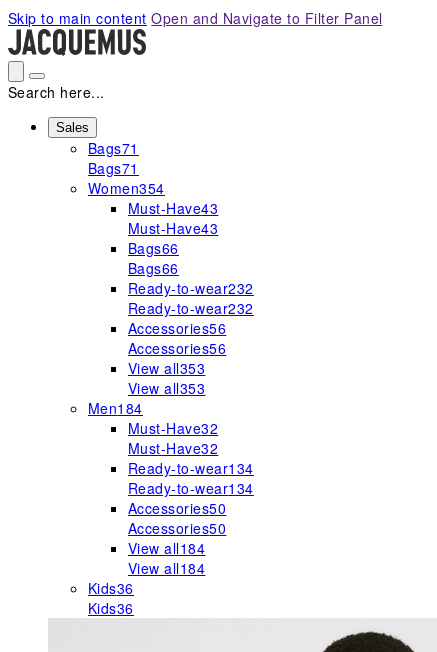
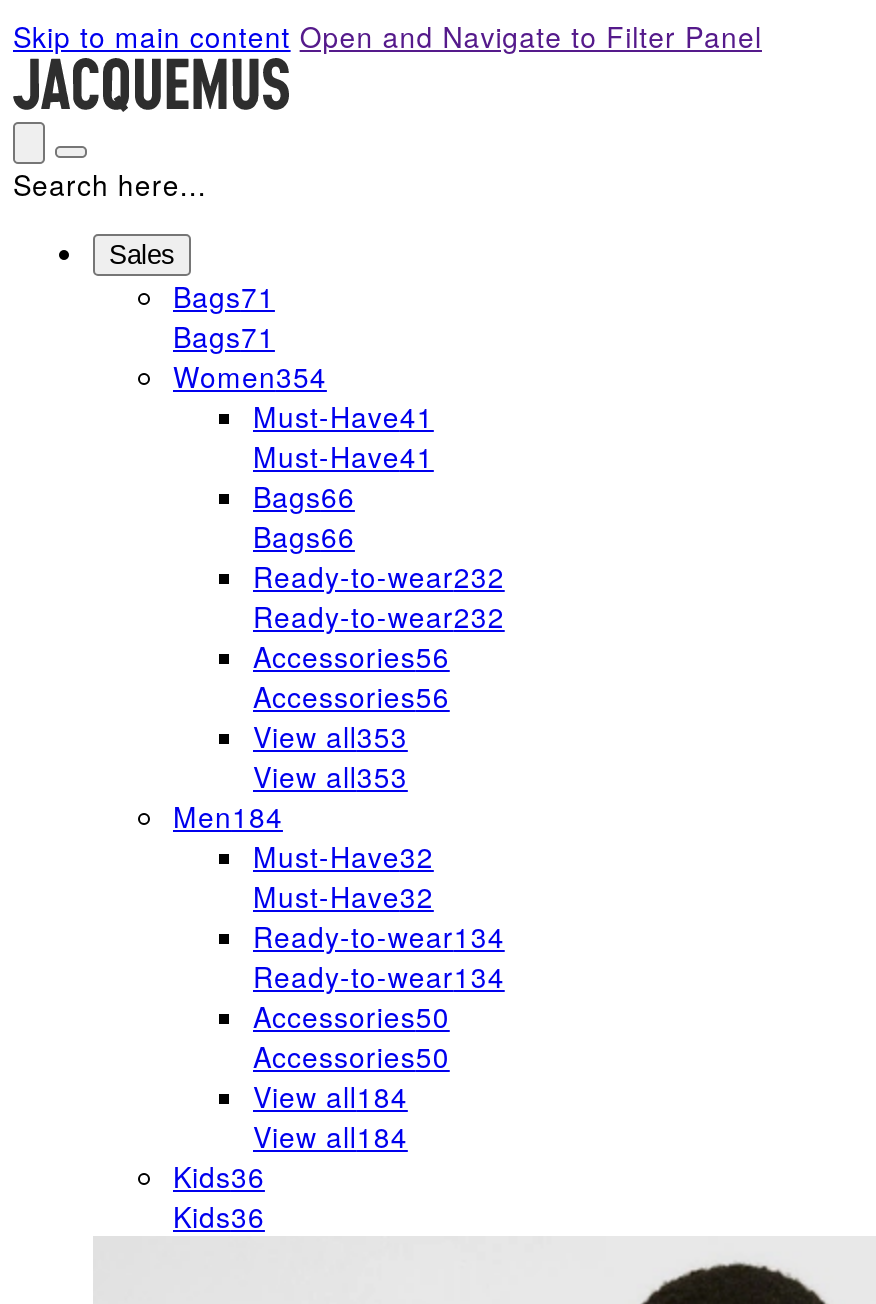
- Must-Have43
+ Must-Have41

- Must-Have43
+ Must-Have41
